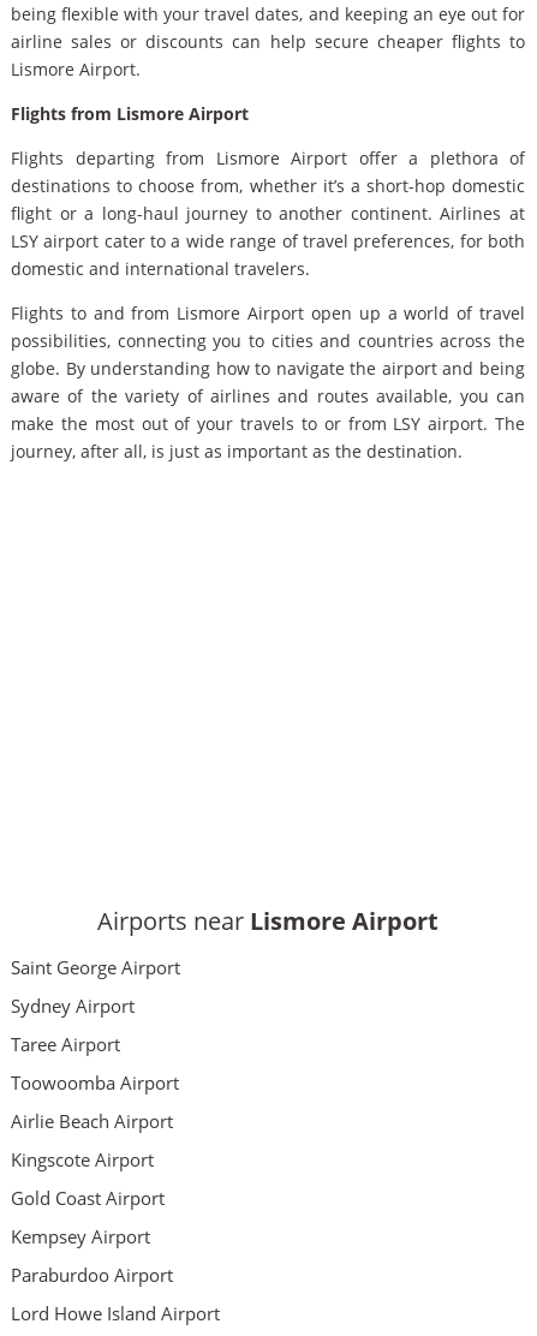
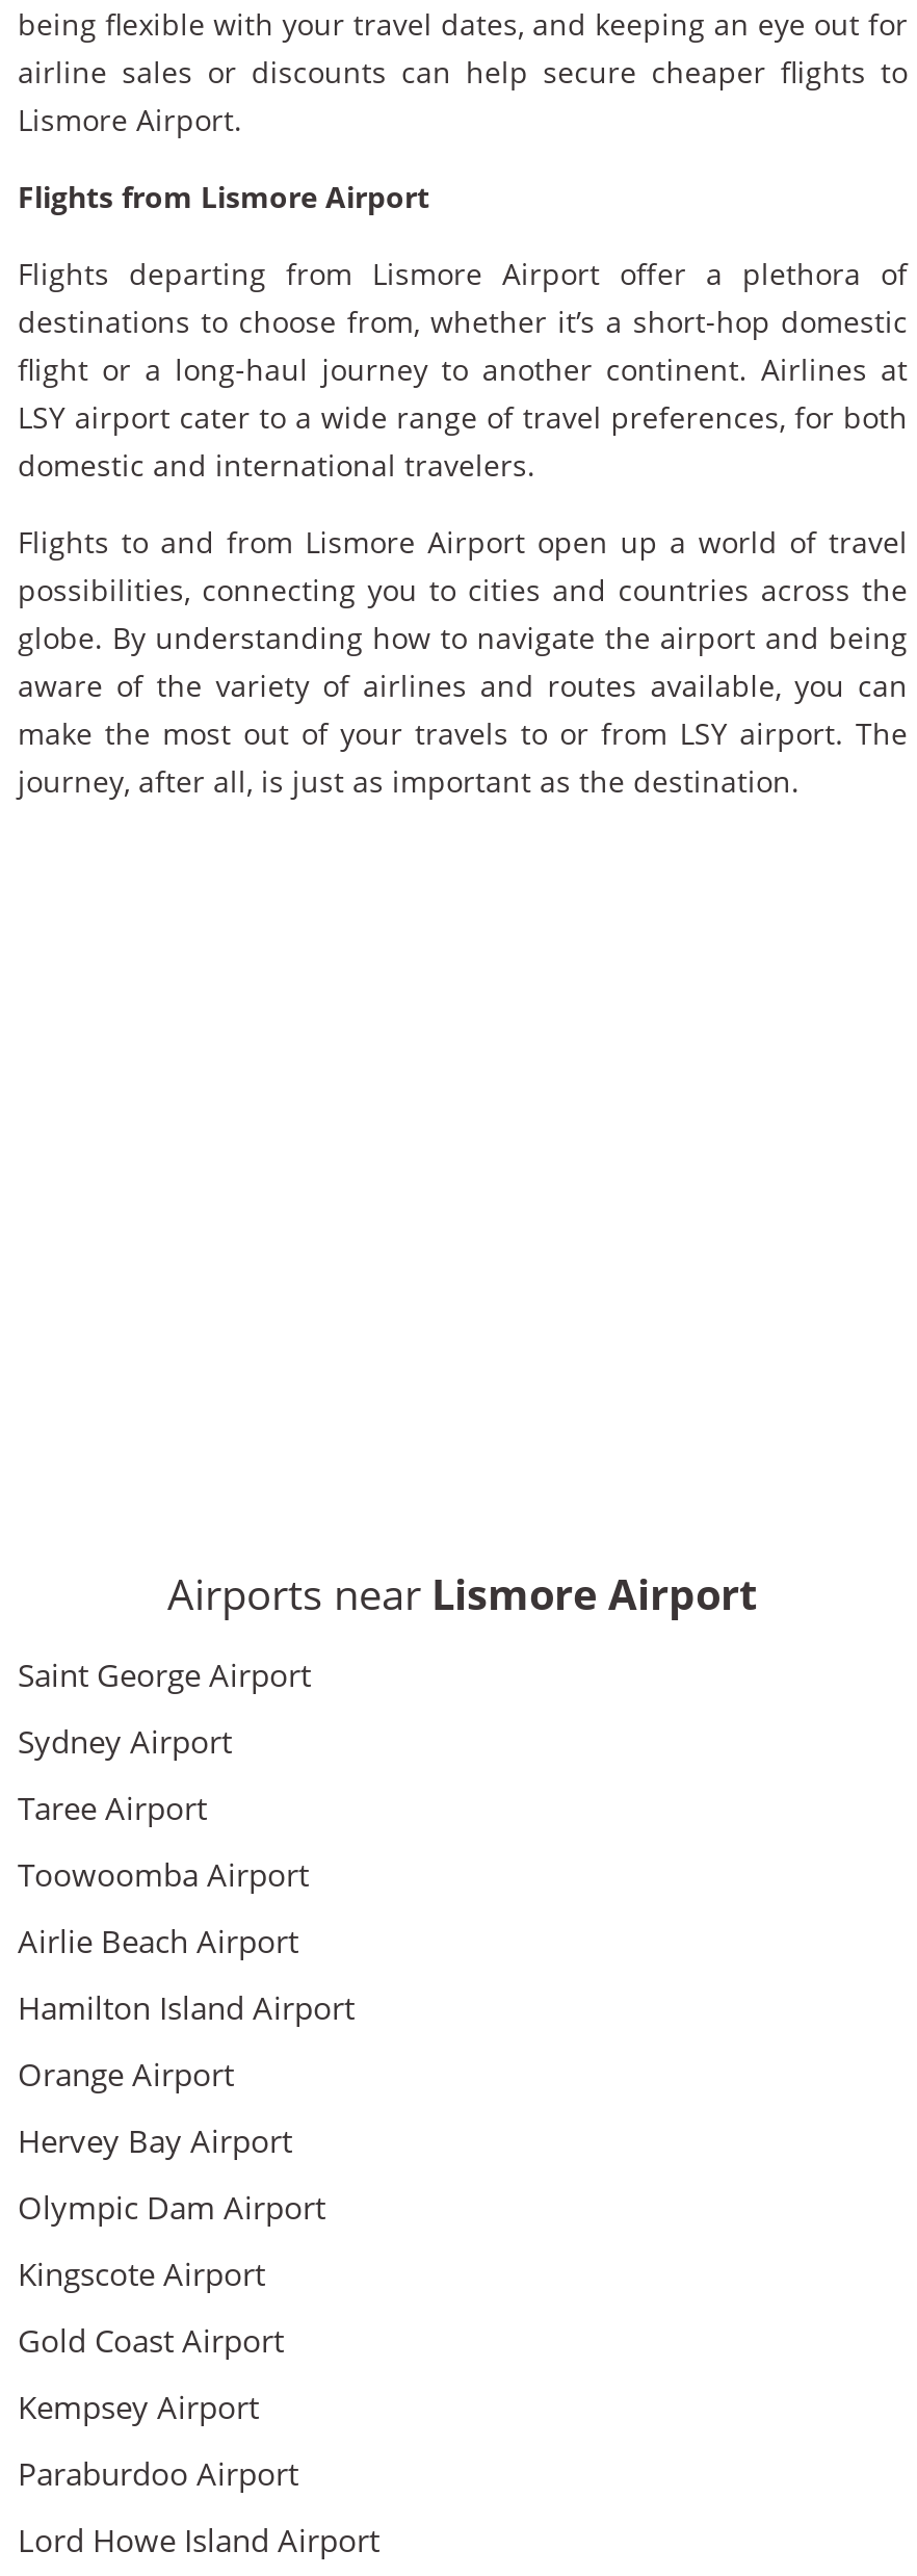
+ Hamilton Island Airport
+ Orange Airport
+ Hervey Bay Airport
+ Olympic Dam Airport
